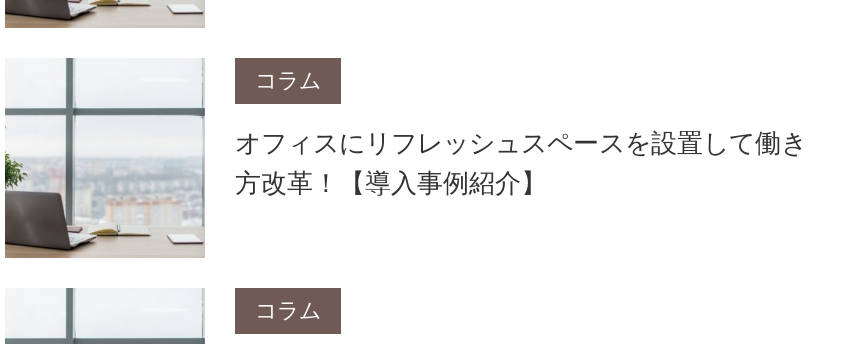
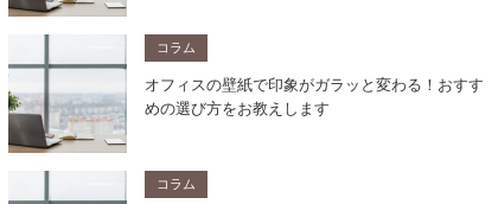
- オフィスにリフレッシュスペースを設置して働き
- 方改革！【導入事例紹介】
+ オフィスの壁紙で印象がガラッと変わる！おすす
+ めの選び方をお教えします
